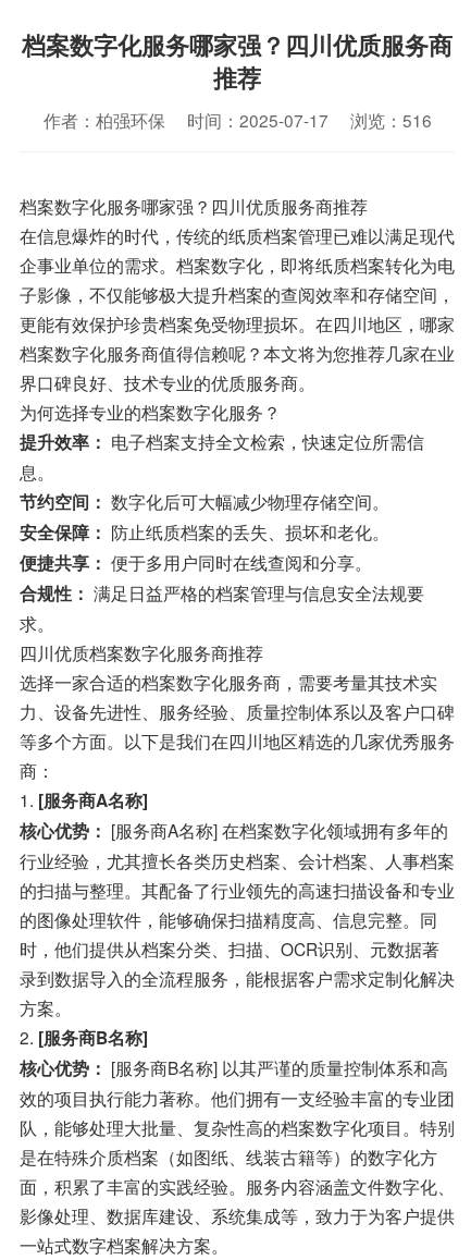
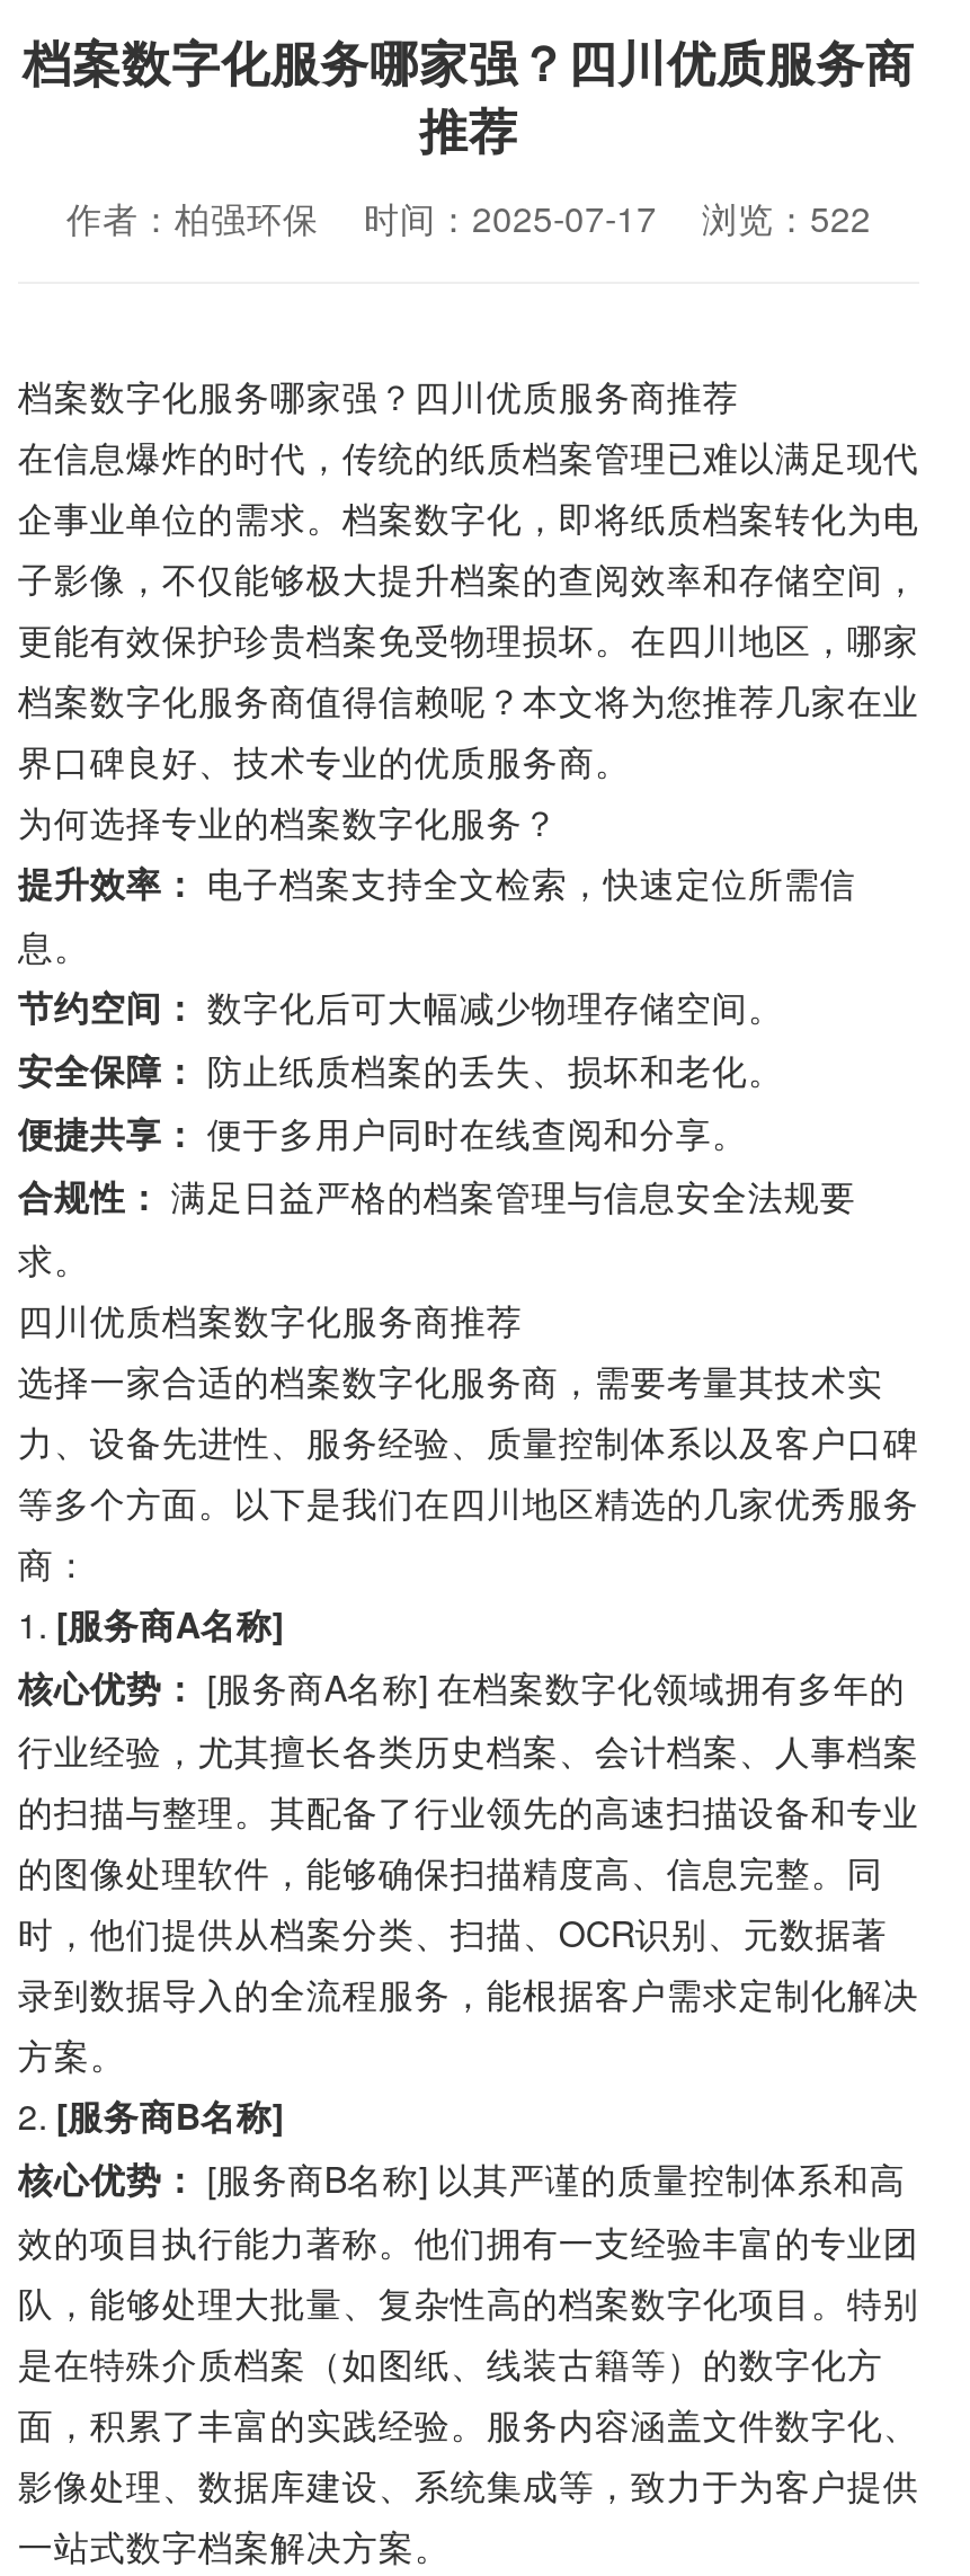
- 作者：柏强环保 时间：2025-07-17 浏览：516
+ 作者：柏强环保 时间：2025-07-17 浏览：522
